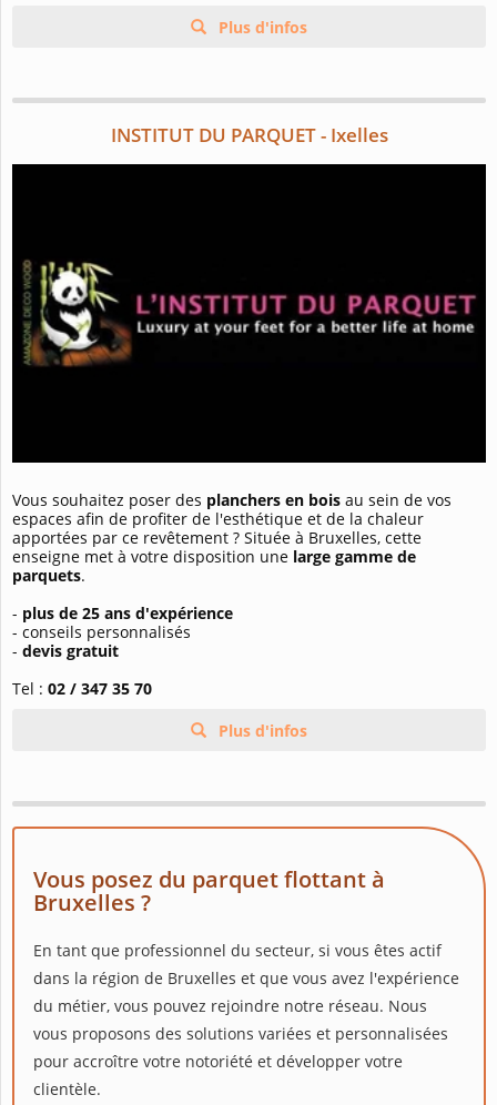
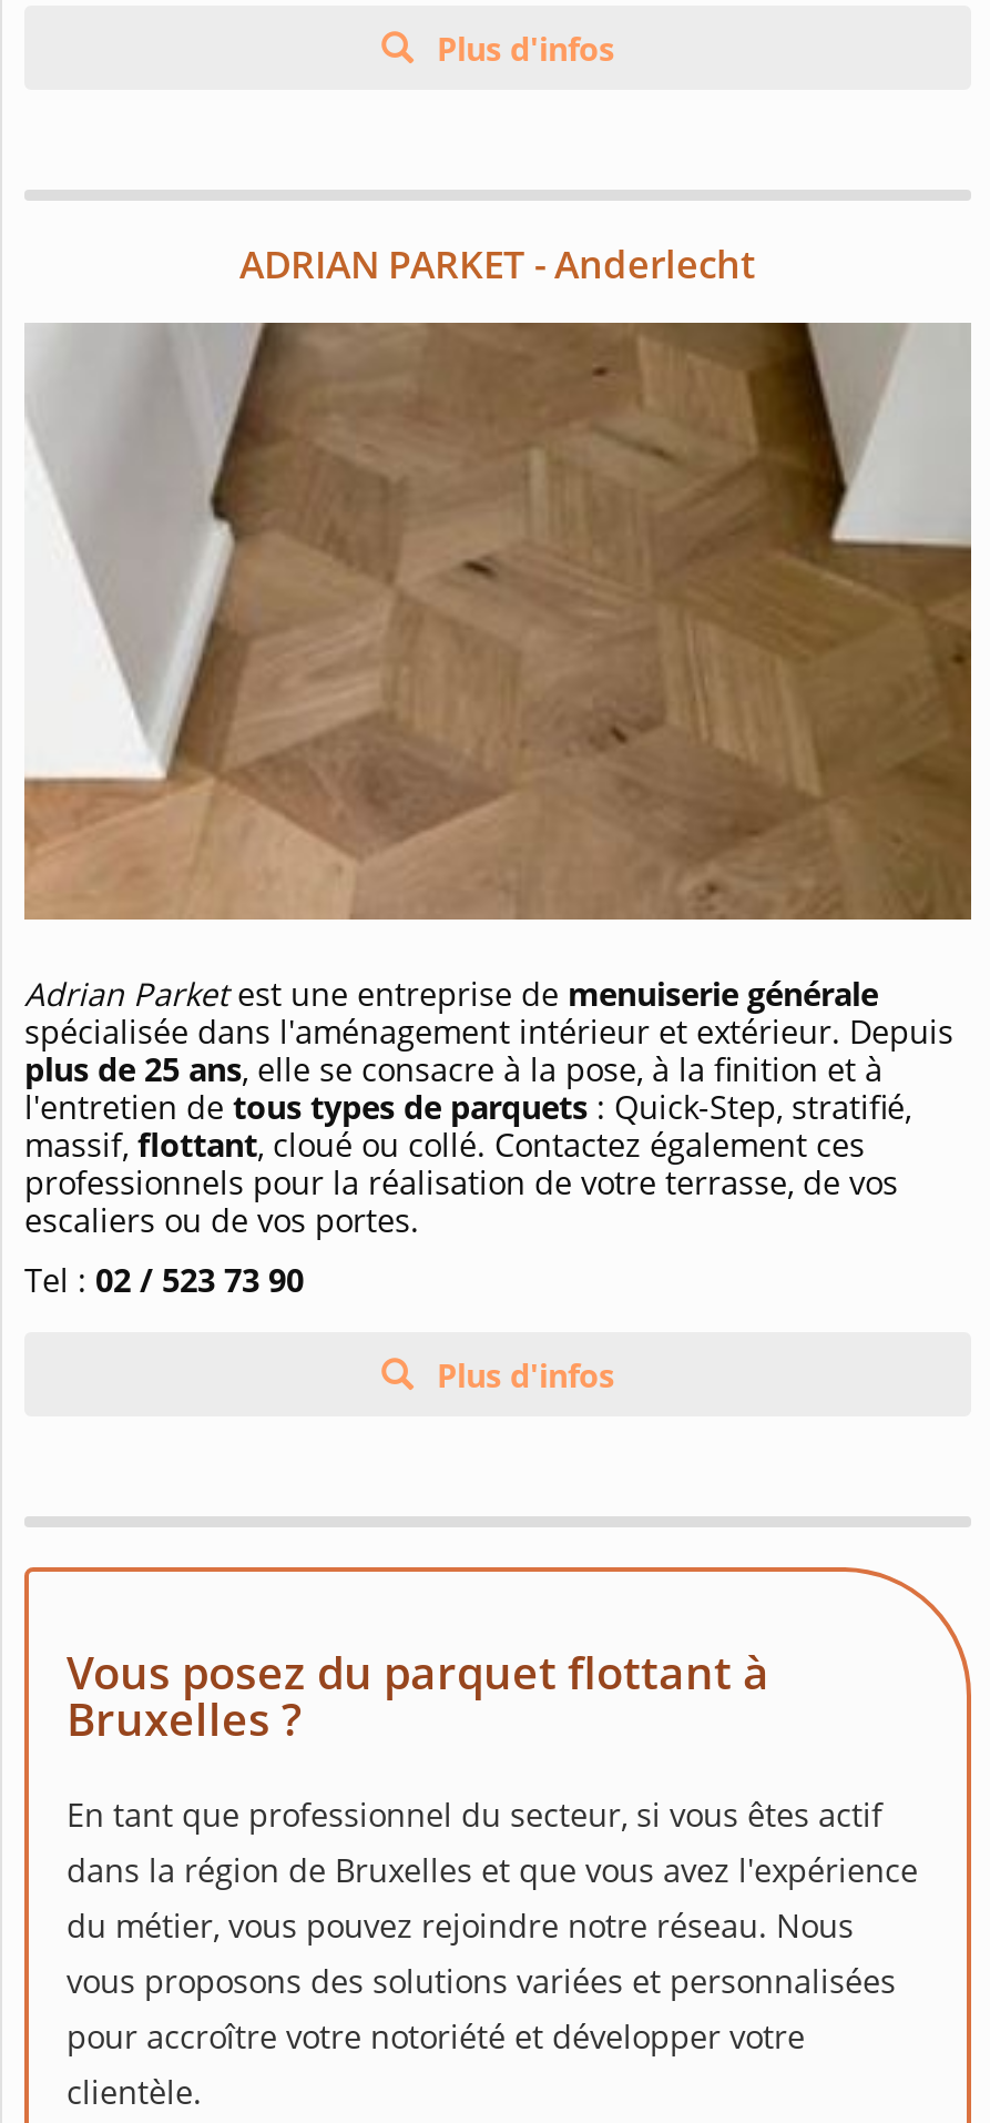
- INSTITUT DU PARQUET - Ixelles
+ ADRIAN PARKET - Anderlecht

- [image]
- Vous souhaitez poser des planchers en bois au sein de vos
- espaces afin de profiter de l'esthétique et de la chaleur
- apportées par ce revêtement ? Située à Bruxelles, cette
- enseigne met à votre disposition une large gamme de
- parquets.
- - plus de 25 ans d'expérience
- - conseils personnalisés
- - devis gratuit
- Tel : 02 / 347 35 70
+ [image]
+ Adrian Parketest une entreprise de menuiserie générale
+ spécialisée dans l'aménagement intérieur et extérieur. Depuis
+ plus de 25 ans, elle se consacre à la pose, à la finition et à
+ l'entretien de tous types de parquets: Quick-Step, stratifié,
+ massif, flottant, cloué ou collé. Contactez également ces
+ professionnels pour la réalisation de votre terrasse, de vos
+ escaliers ou de vos portes.
+ Tel : 02 / 523 73 90
